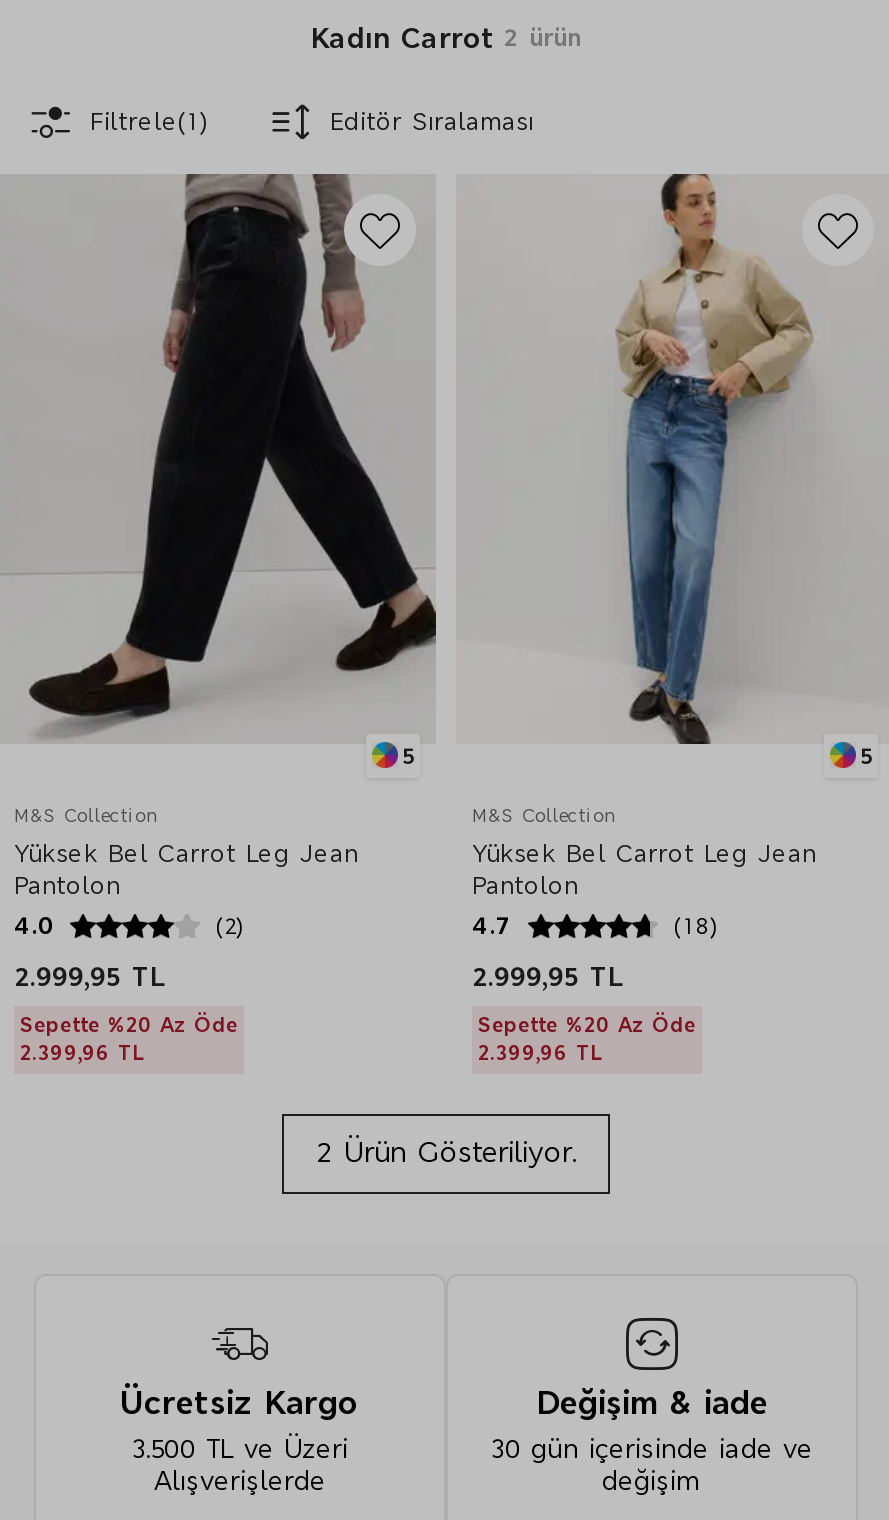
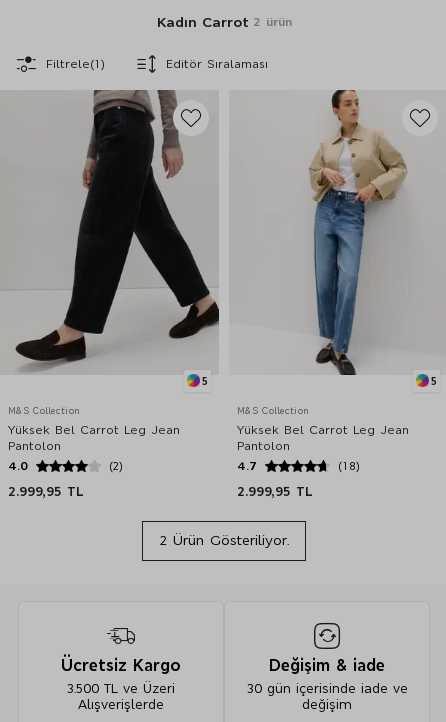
- Sepette %20 Az Öde
- 2.399,96 TL

- Sepette %20 Az Öde
- 2.399,96 TL
